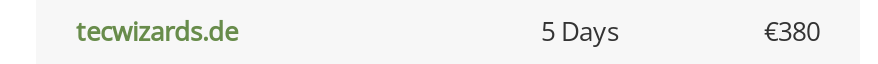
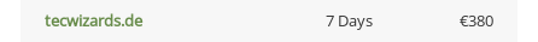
- 5 Days
+ 7 Days
